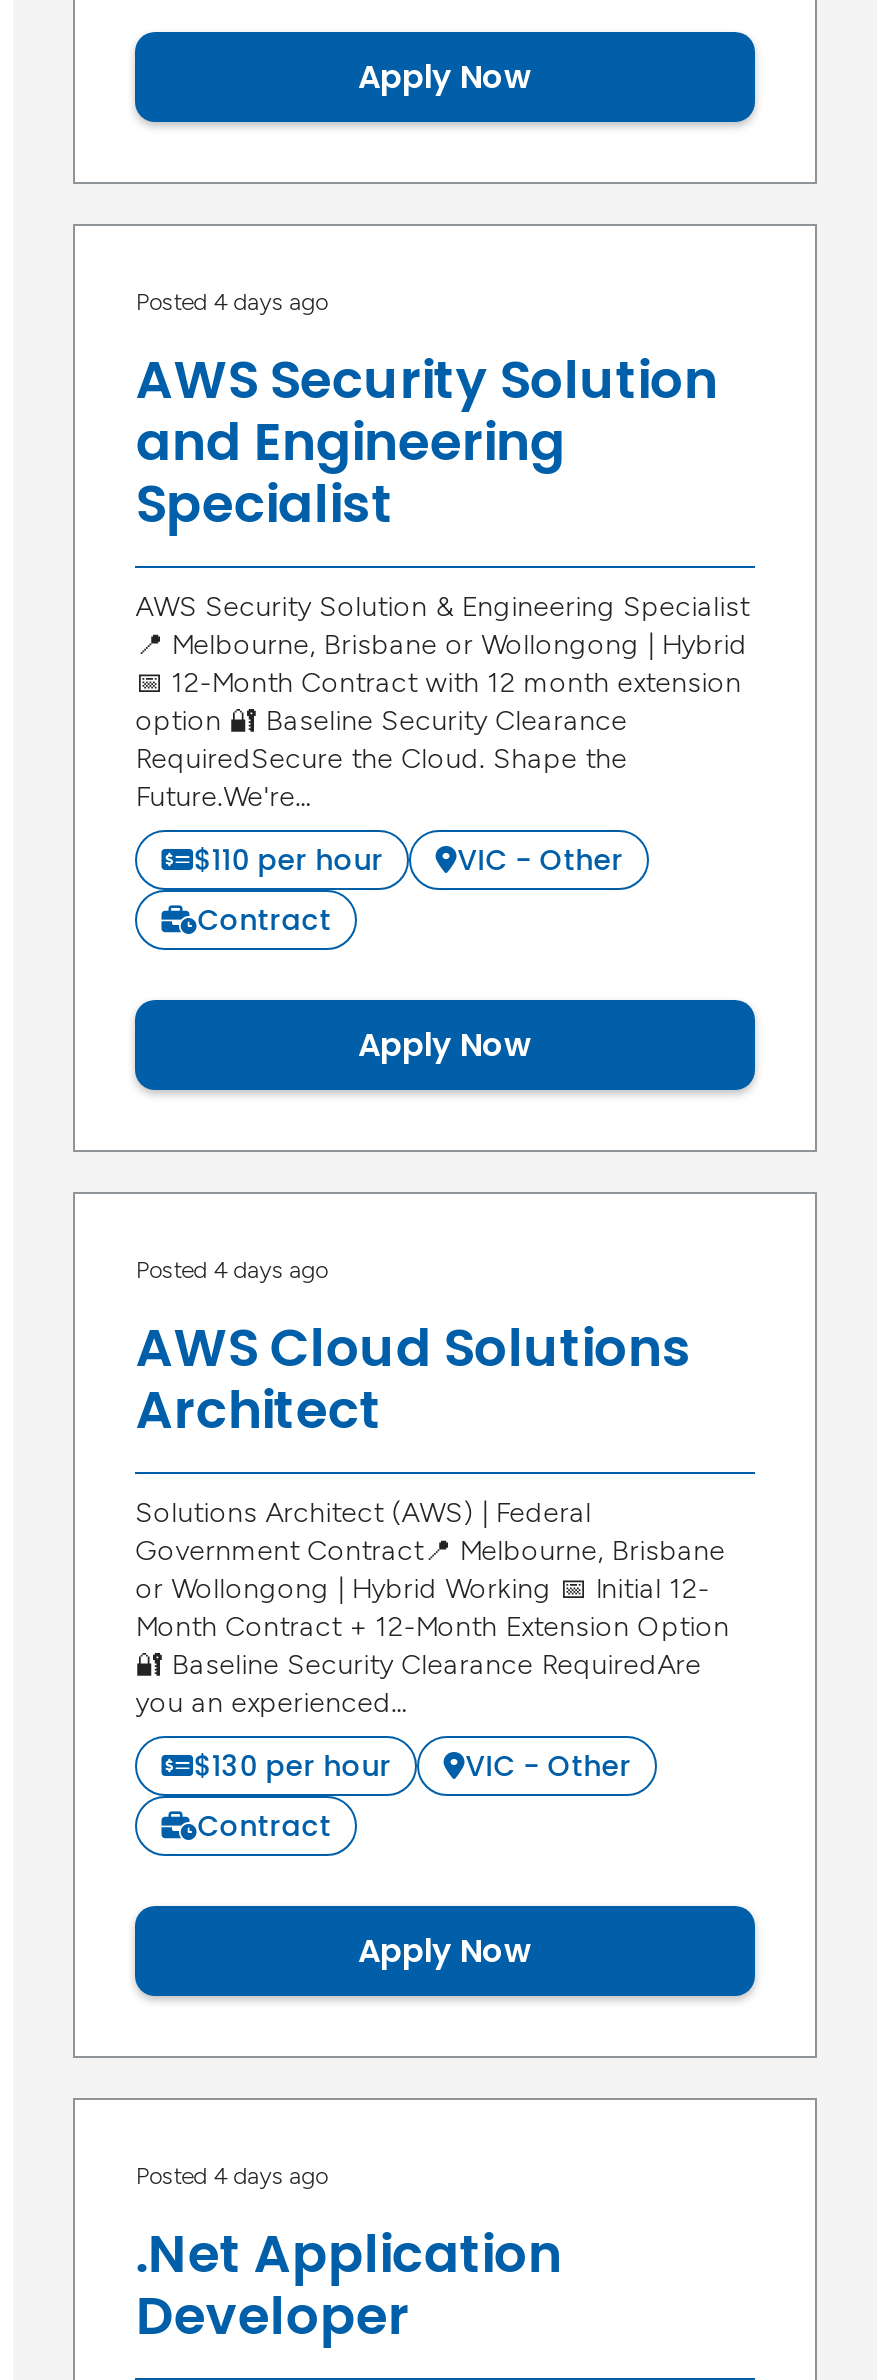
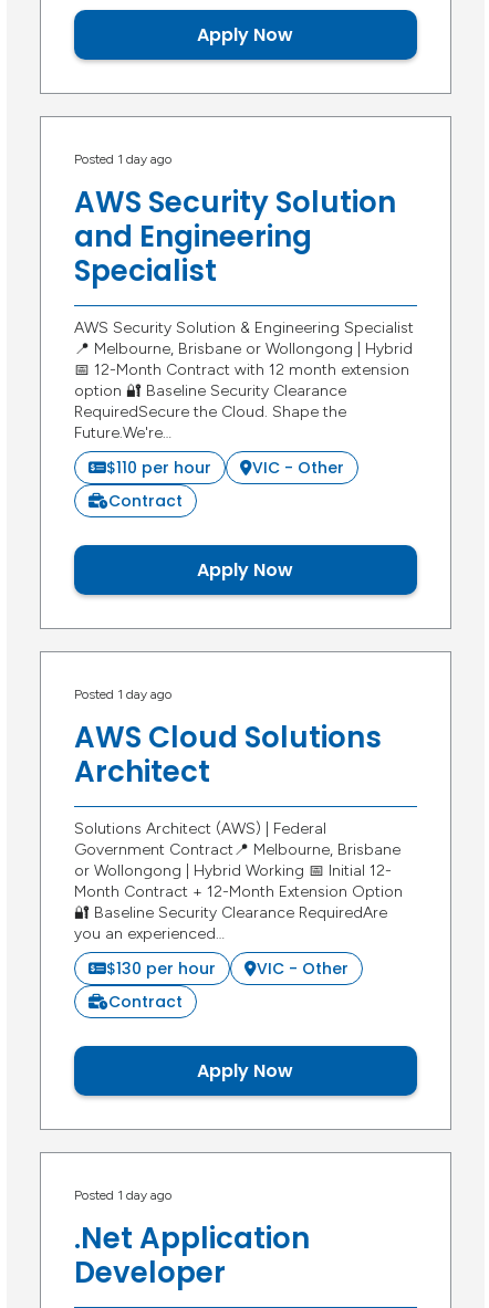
- Posted 4 days ago
+ Posted 1 day ago

- Posted 4 days ago
+ Posted 1 day ago

- Posted 4 days ago
+ Posted 1 day ago
